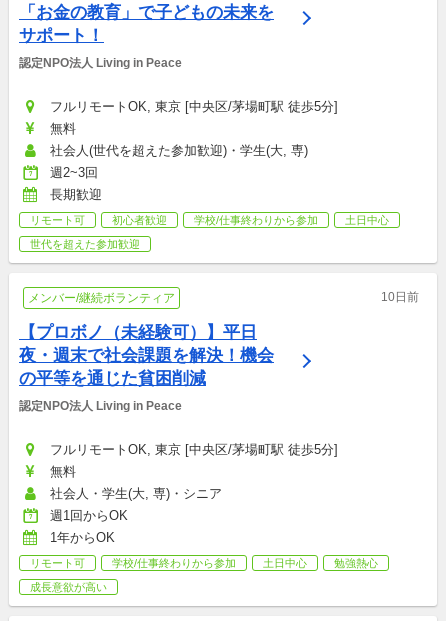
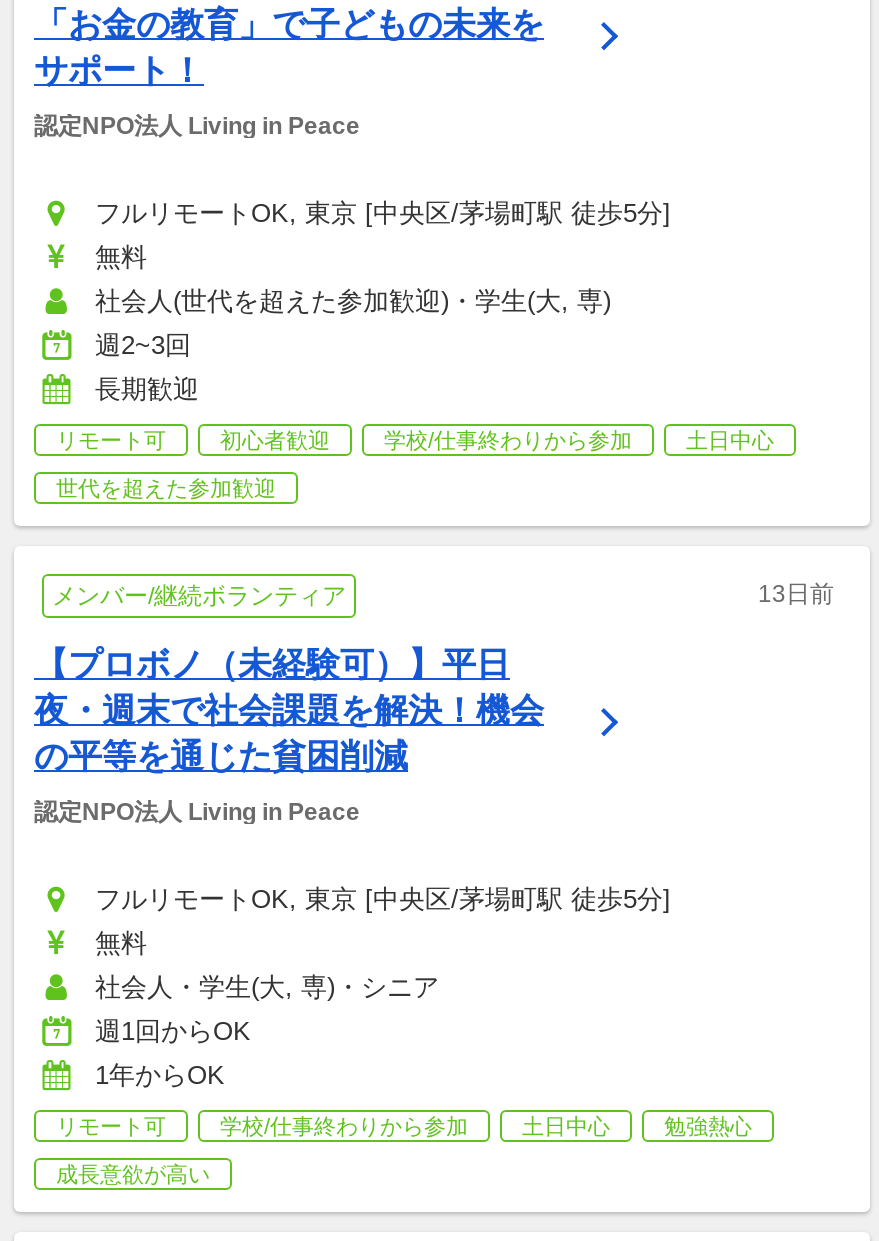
- 10日前
+ 13日前
